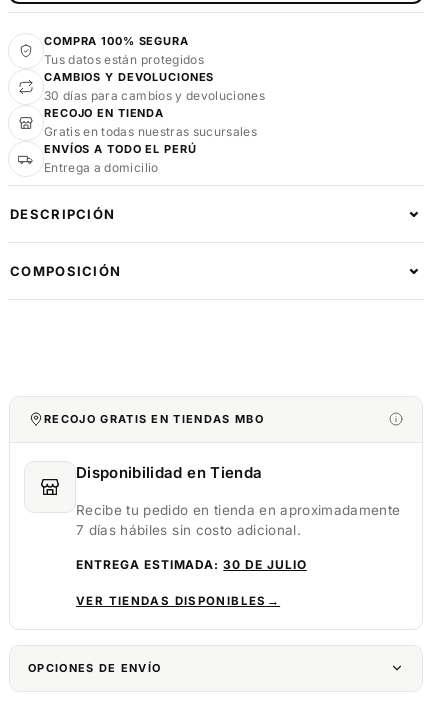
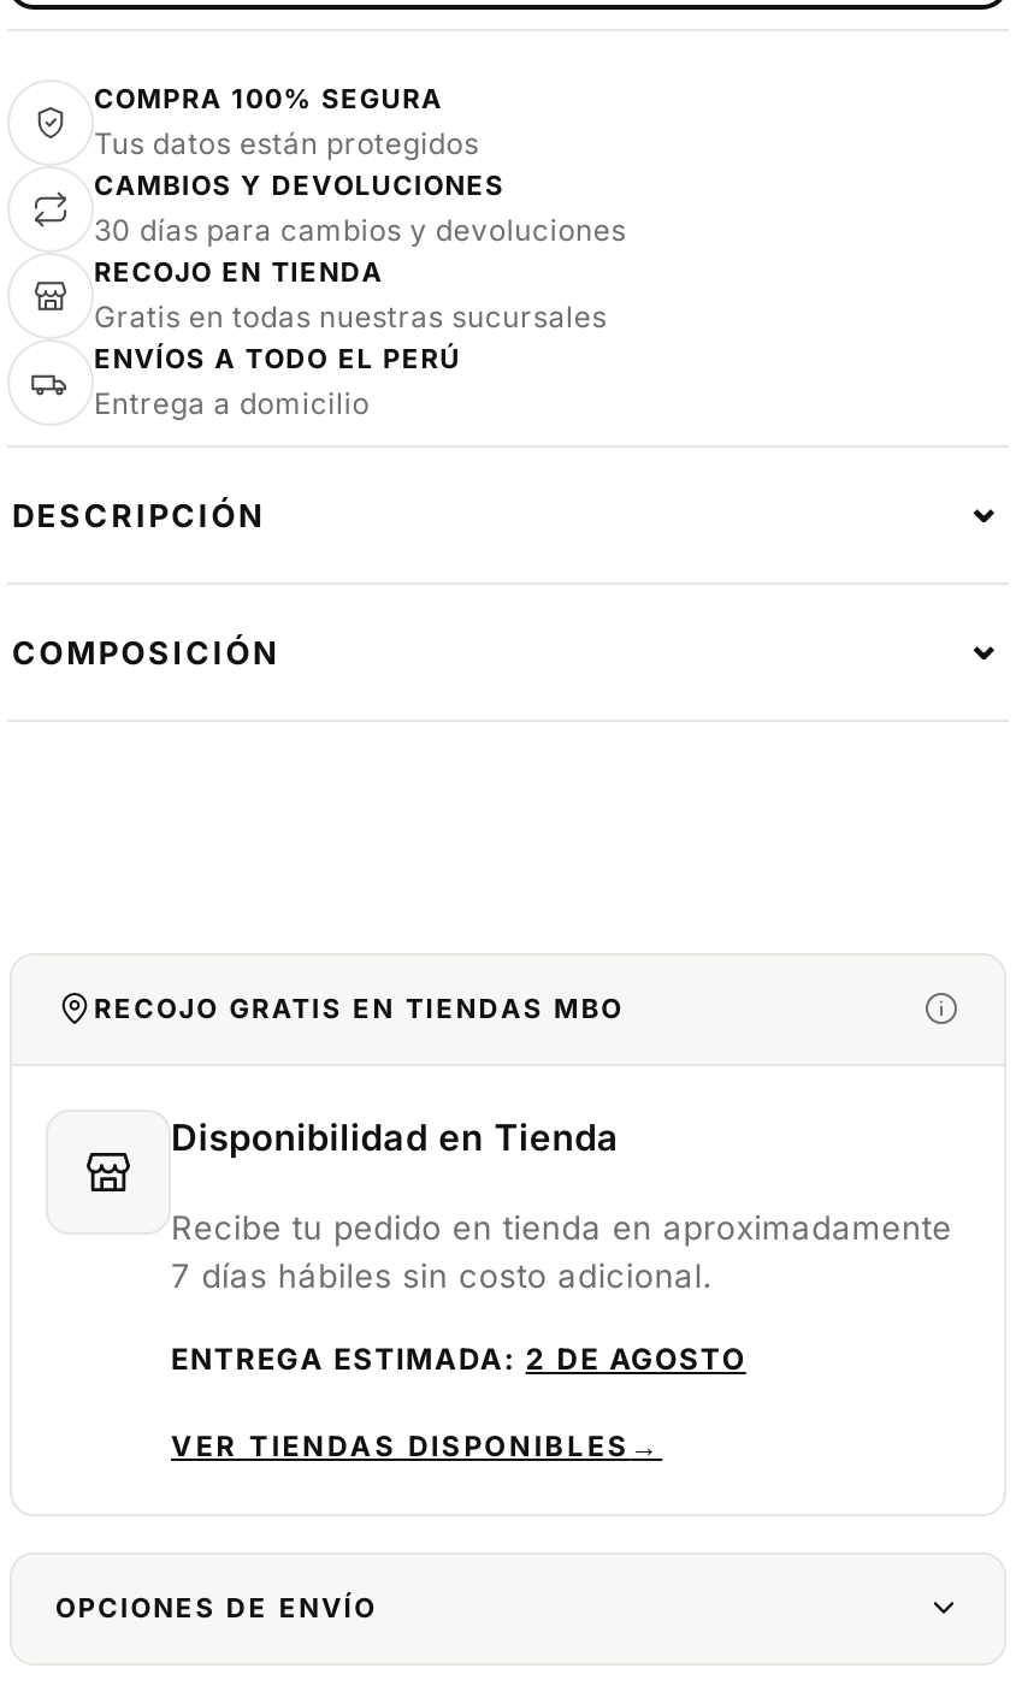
- ENTREGA ESTIMADA: 30 DE JULIO
+ ENTREGA ESTIMADA: 2 DE AGOSTO
